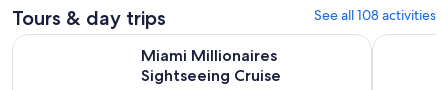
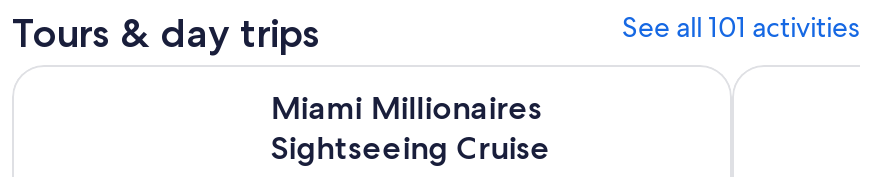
- See all 108 activities
+ See all 101 activities
